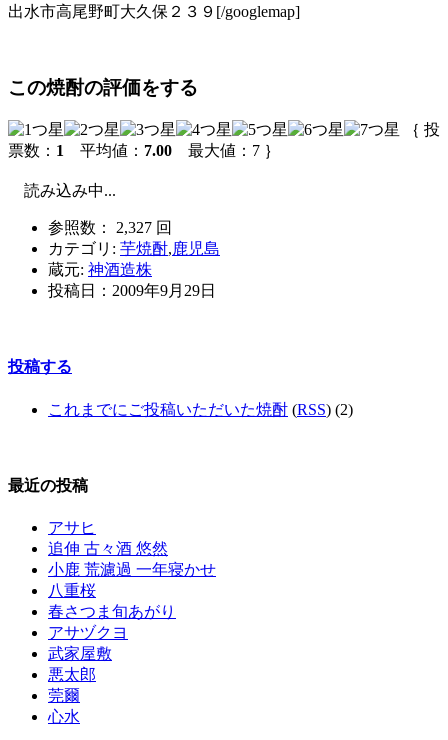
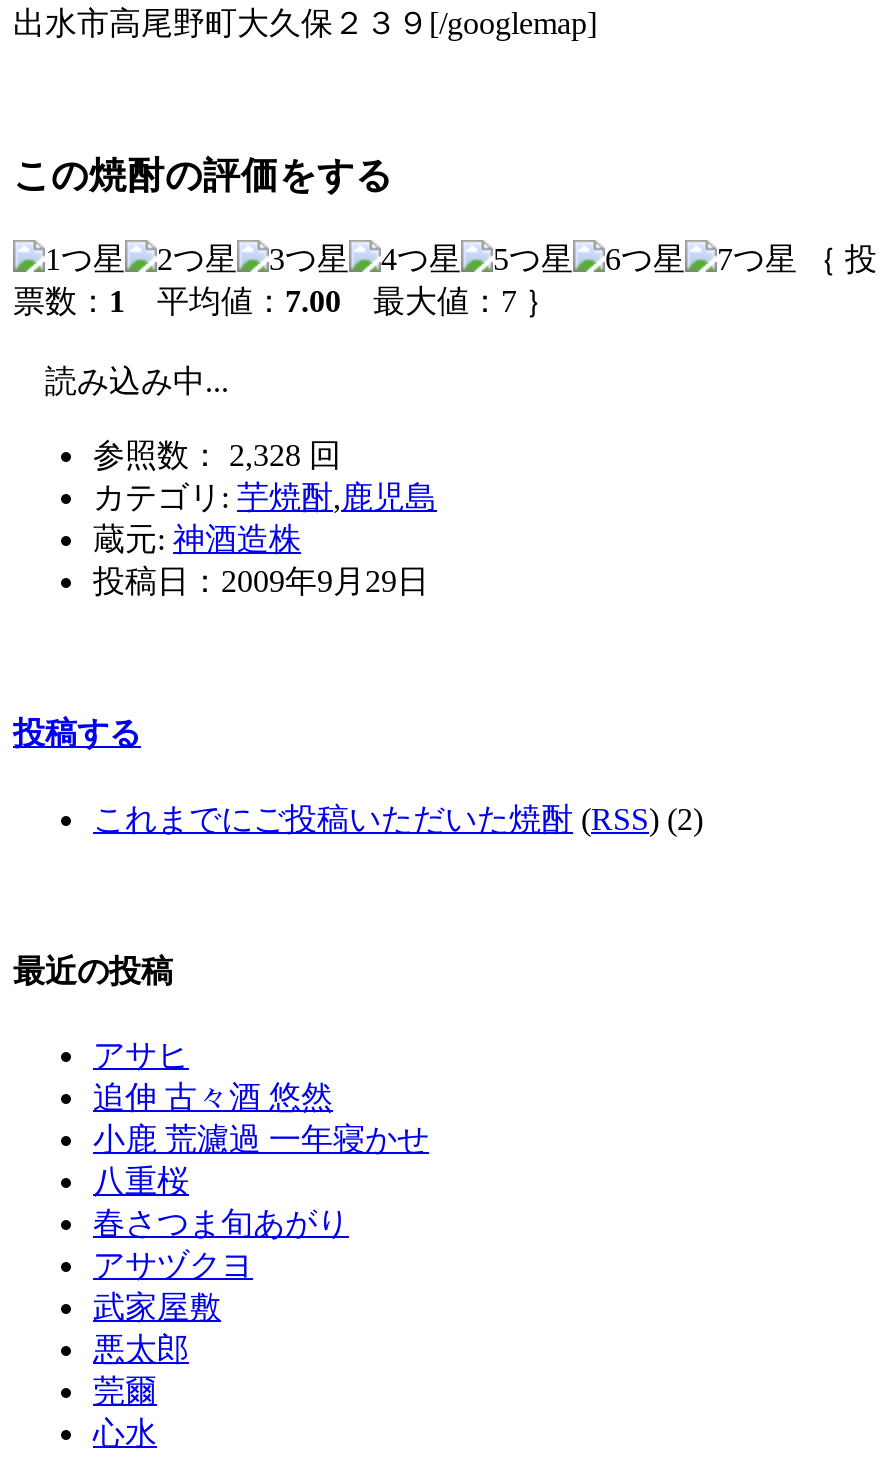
- 参照数： 2,327 回
+ 参照数： 2,328 回
